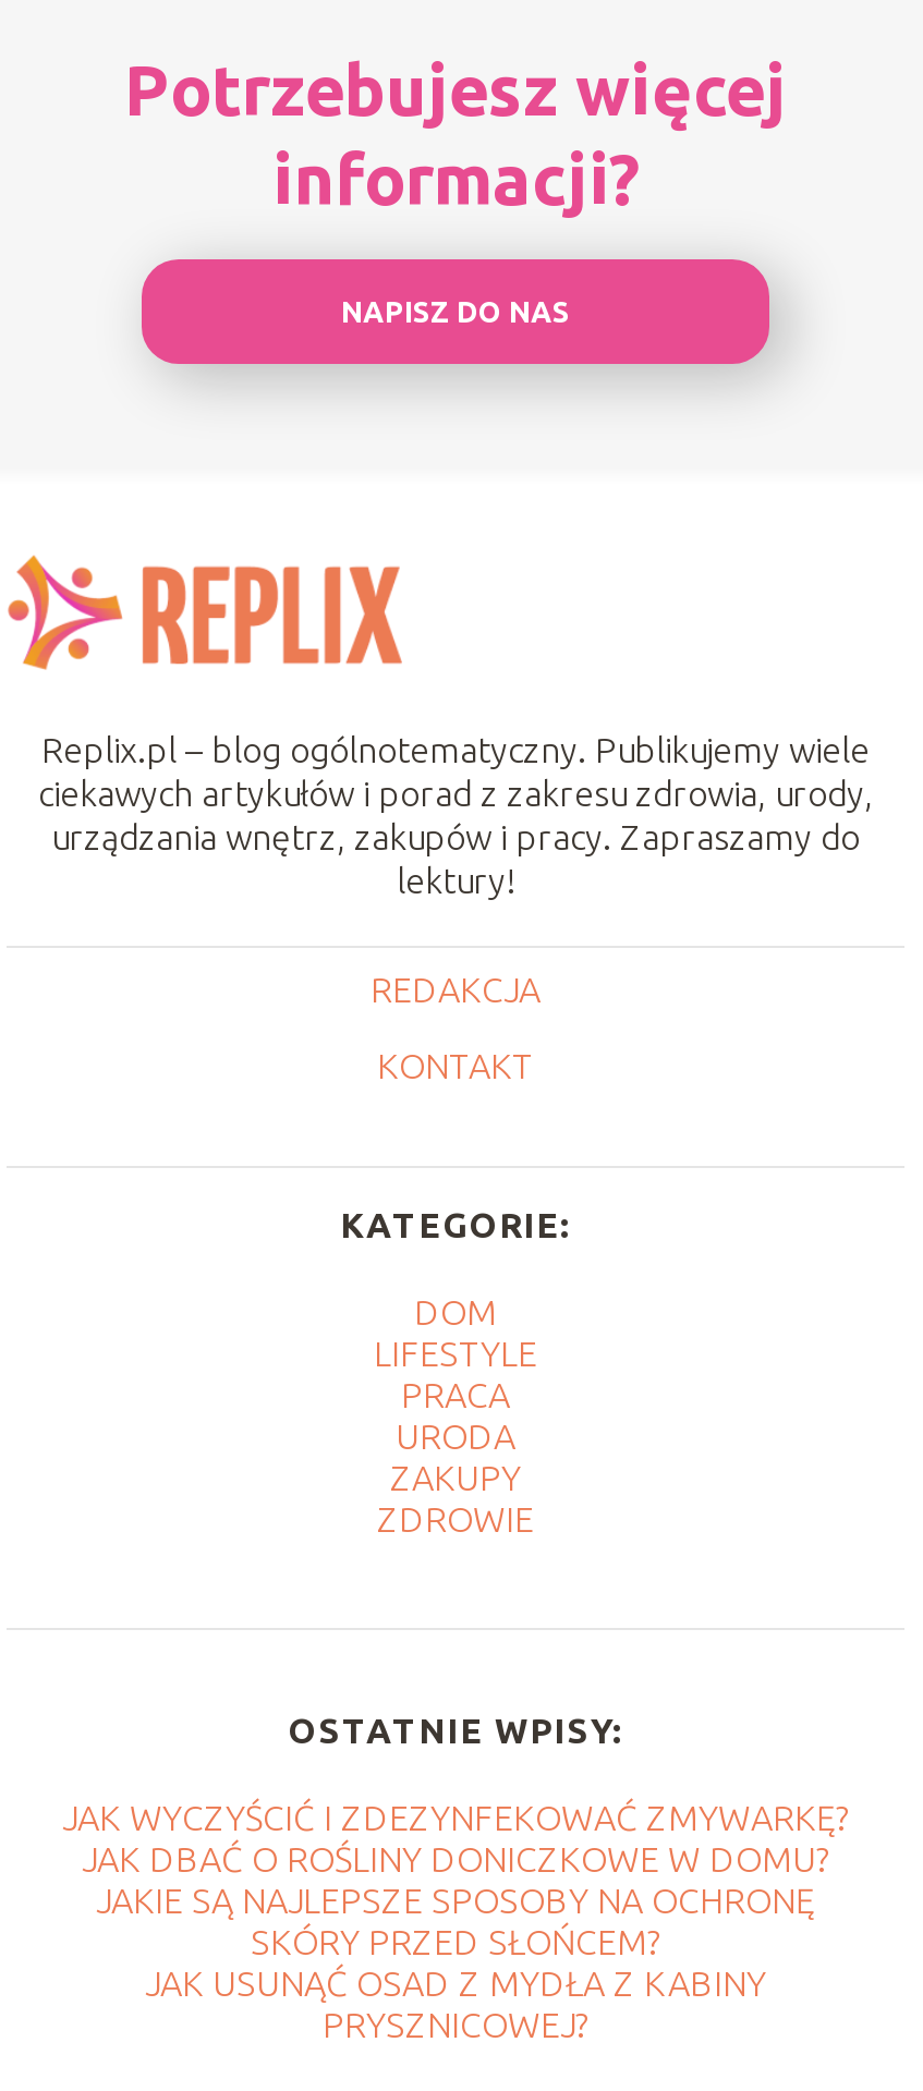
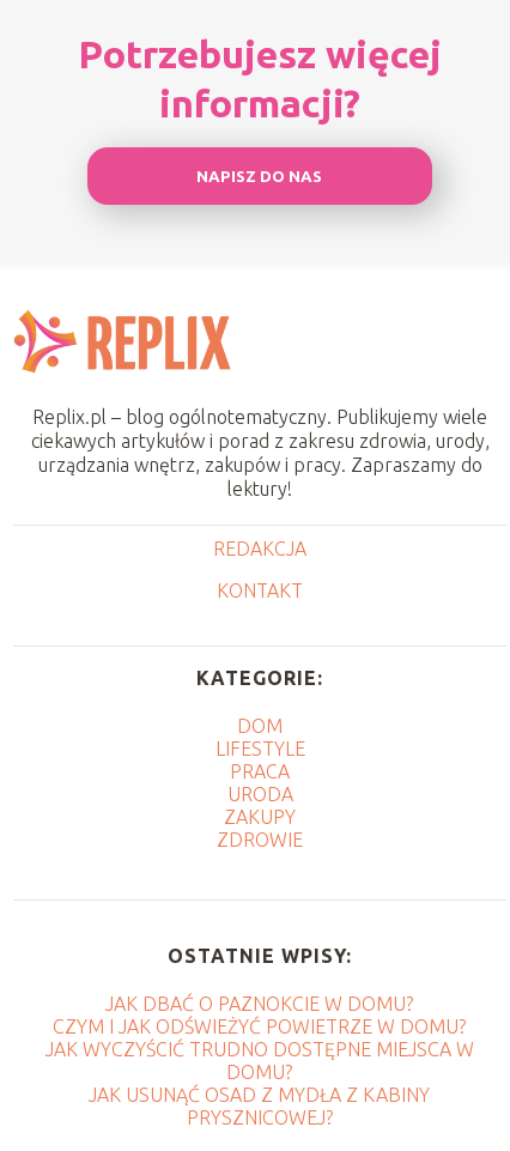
- JAK WYCZYŚCIĆ I ZDEZYNFEKOWAĆ ZMYWARKĘ?
- JAK DBAĆ O ROŚLINY DONICZKOWE W DOMU?
- JAKIE SĄ NAJLEPSZE SPOSOBY NA OCHRONĘ
- SKÓRY PRZED SŁOŃCEM?
+ JAK DBAĆ O PAZNOKCIE W DOMU?
+ CZYM I JAK ODŚWIEŻYĆ POWIETRZE W DOMU?
+ JAK WYCZYŚCIĆ TRUDNO DOSTĘPNE MIEJSCA W
+ DOMU?
